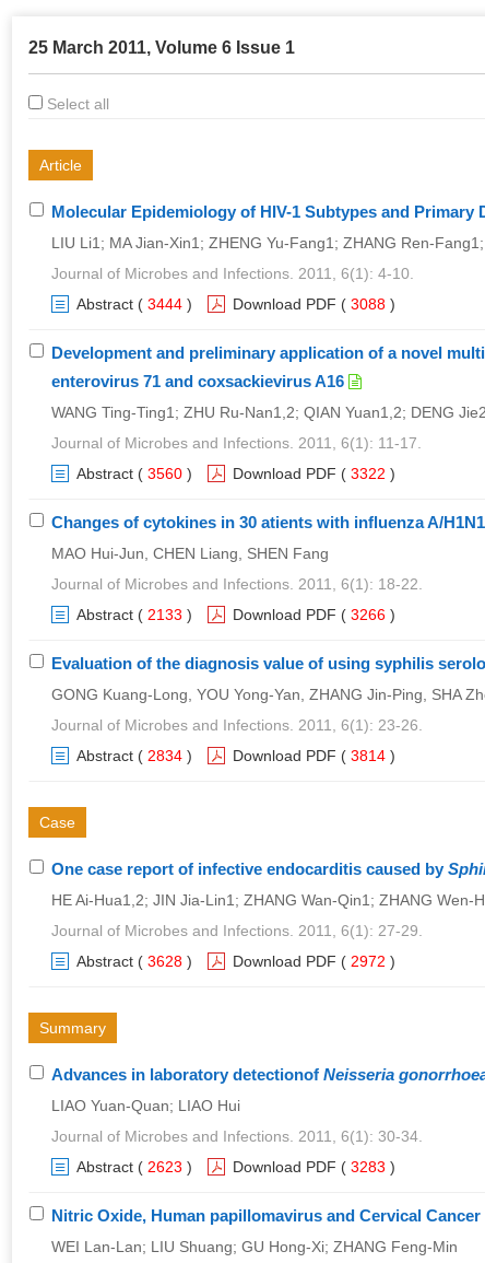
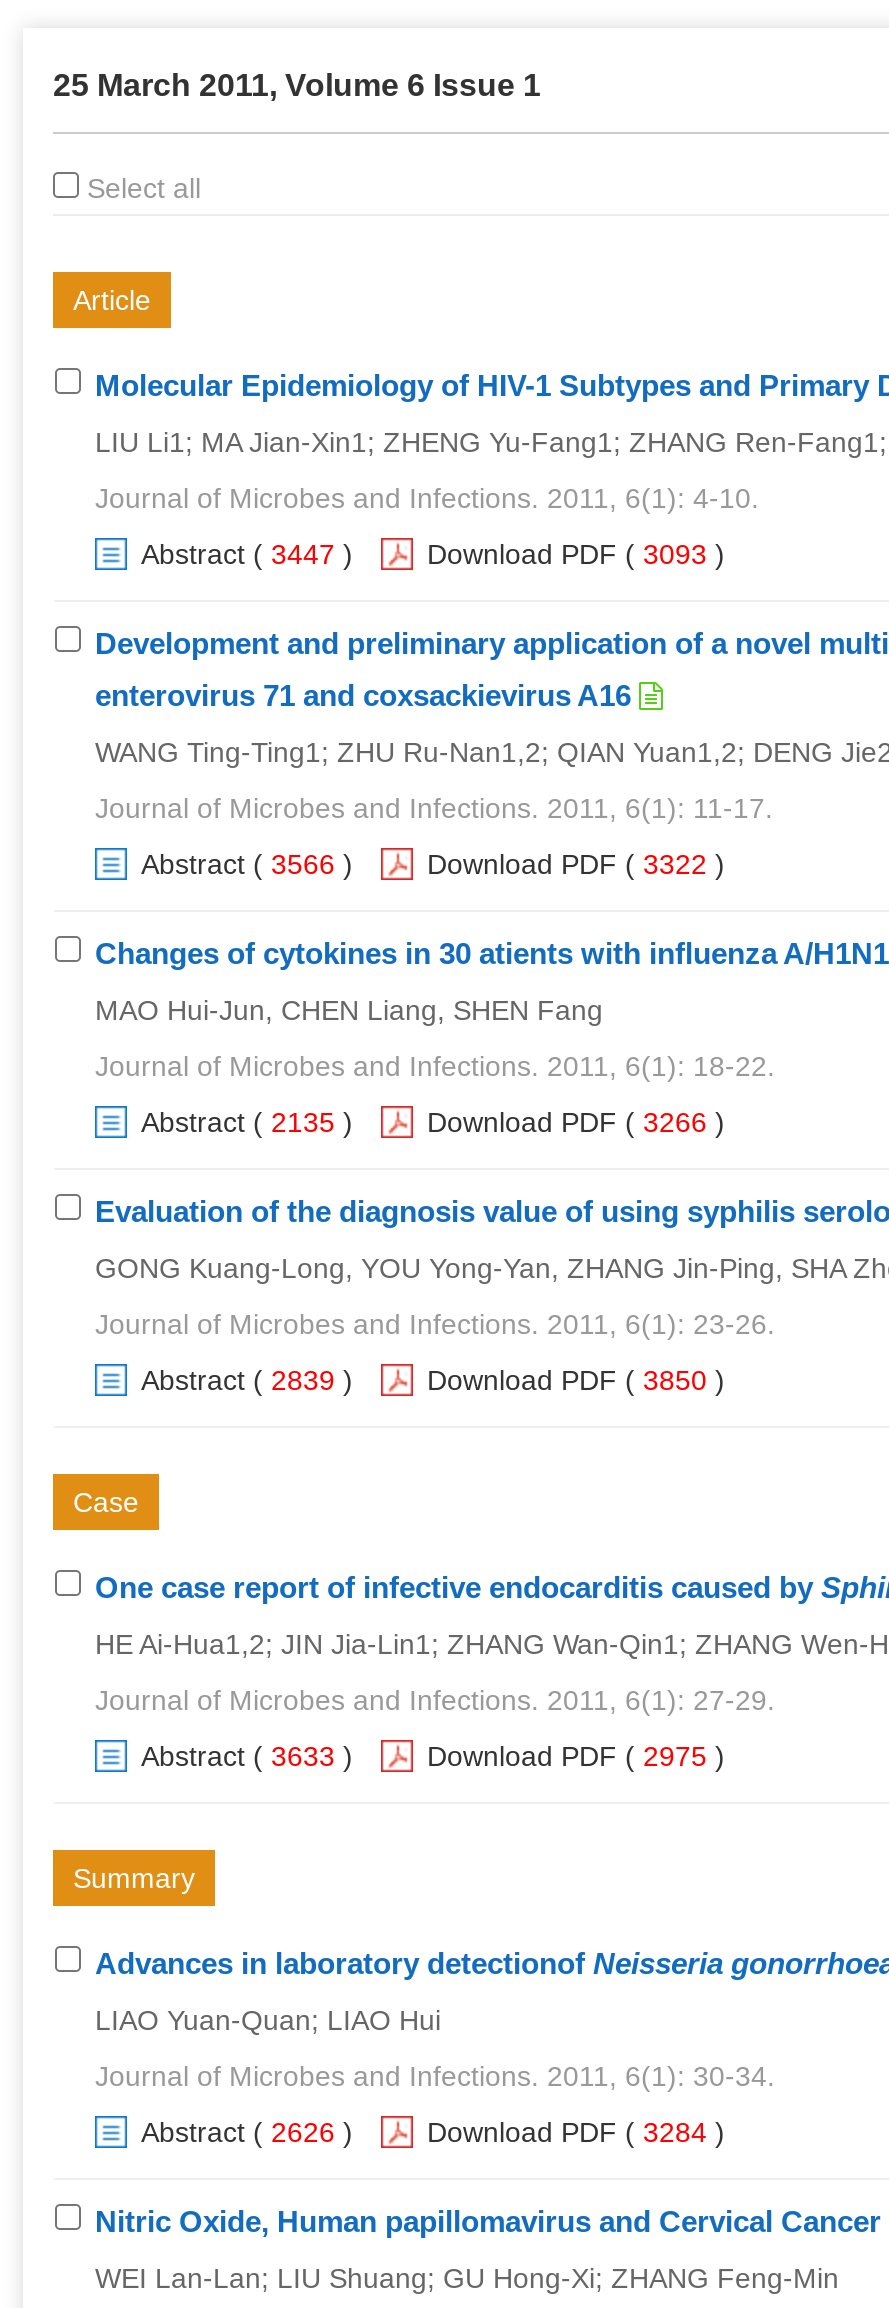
- Abstract ( 3444)
+ Abstract ( 3447)

- Download PDF ( 3088)
+ Download PDF ( 3093)

- Abstract ( 3560)
+ Abstract ( 3566)

- Abstract ( 2133)
+ Abstract ( 2135)

- Abstract ( 2834)
+ Abstract ( 2839)

- Download PDF ( 3814)
+ Download PDF ( 3850)

- Abstract ( 3628)
+ Abstract ( 3633)

- Download PDF ( 2972)
+ Download PDF ( 2975)

- Abstract ( 2623)
+ Abstract ( 2626)

- Download PDF ( 3283)
+ Download PDF ( 3284)
